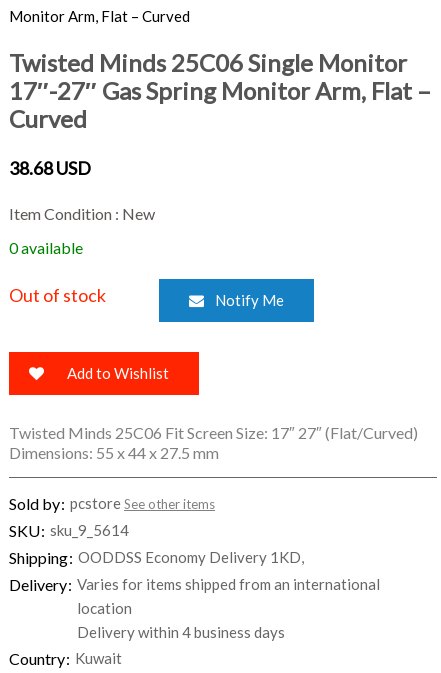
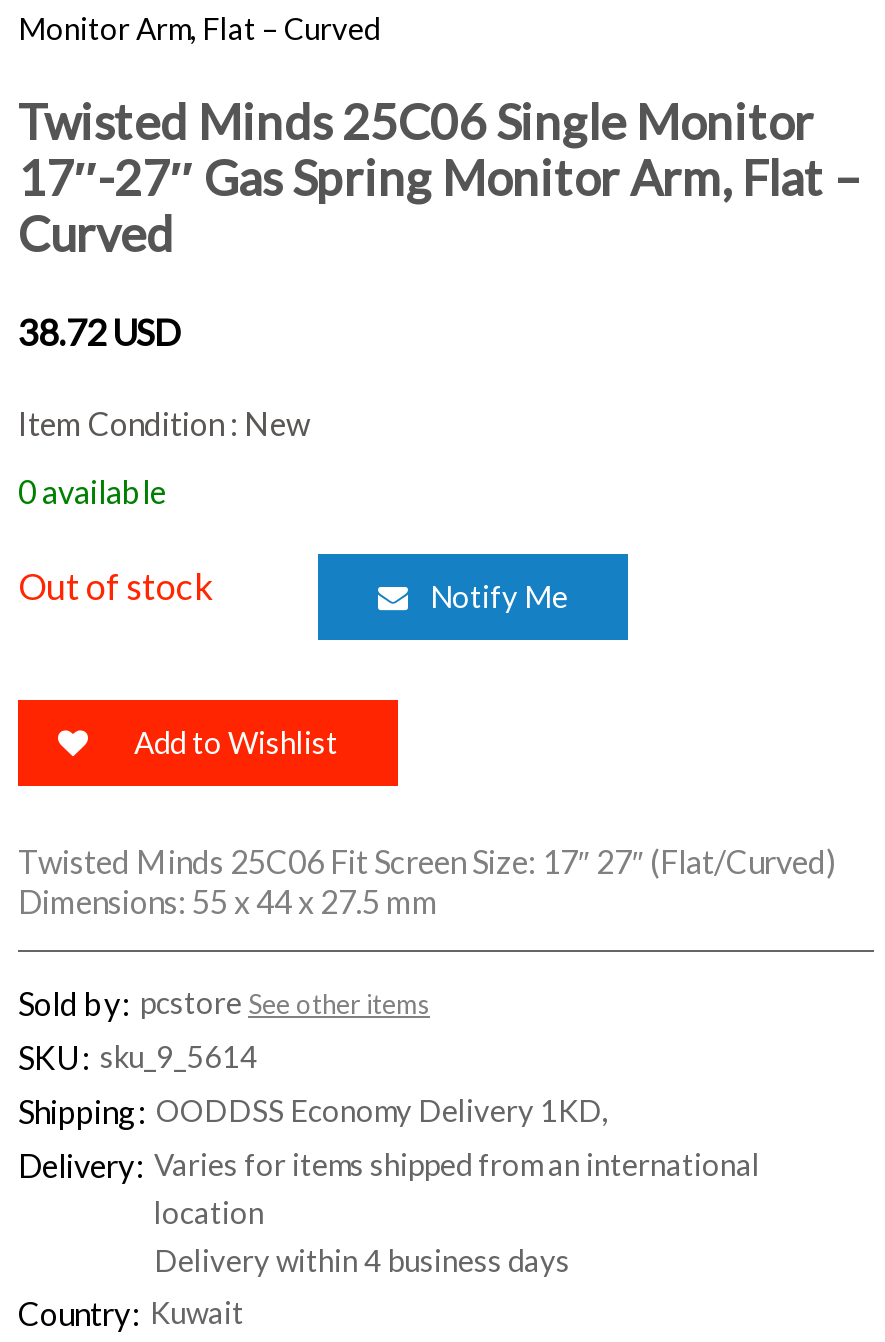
- 38.68 USD
+ 38.72 USD
